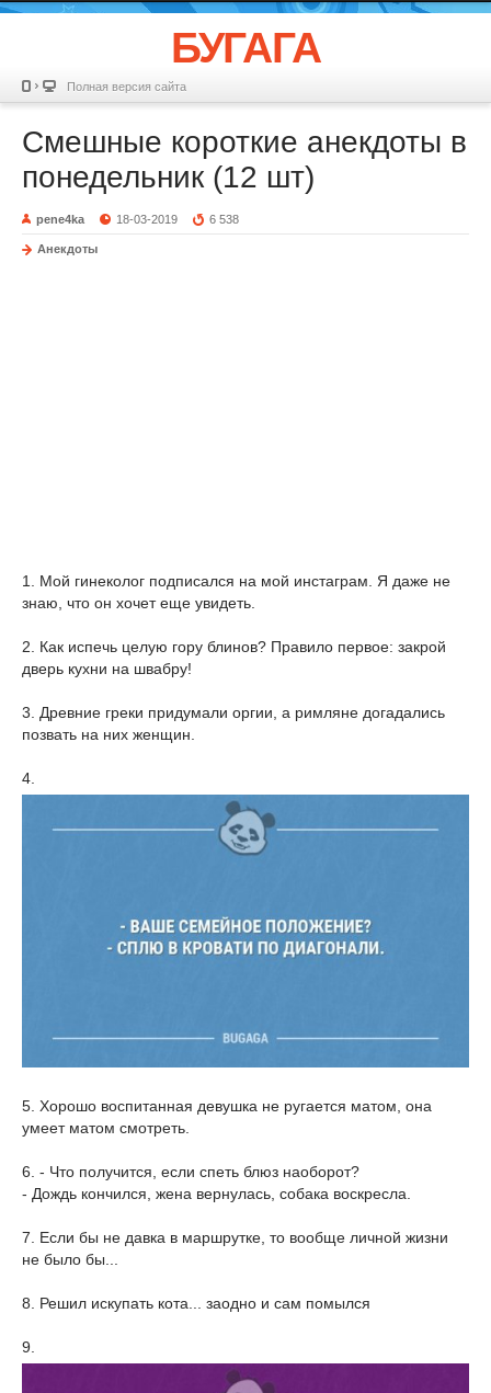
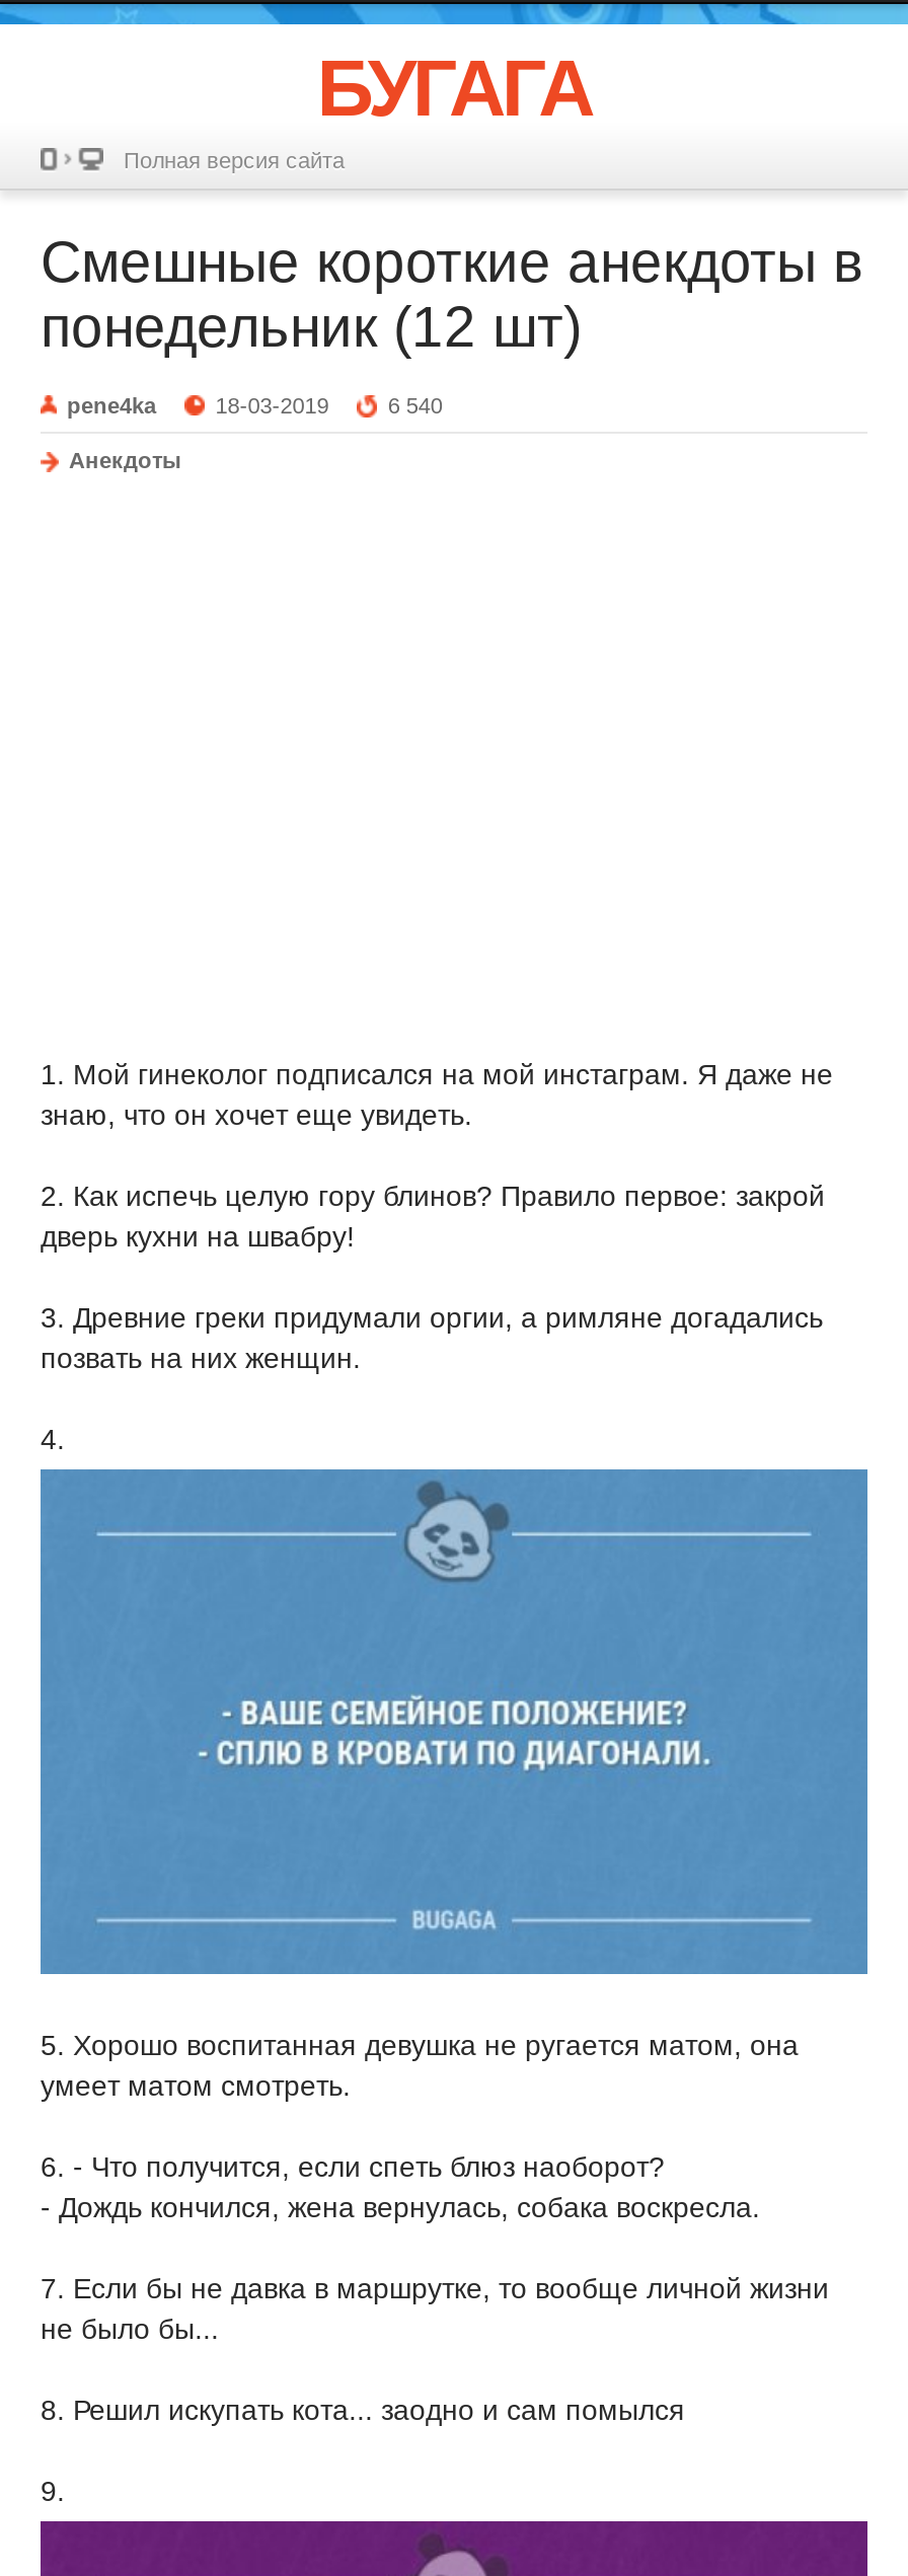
- 6 538
+ 6 540
